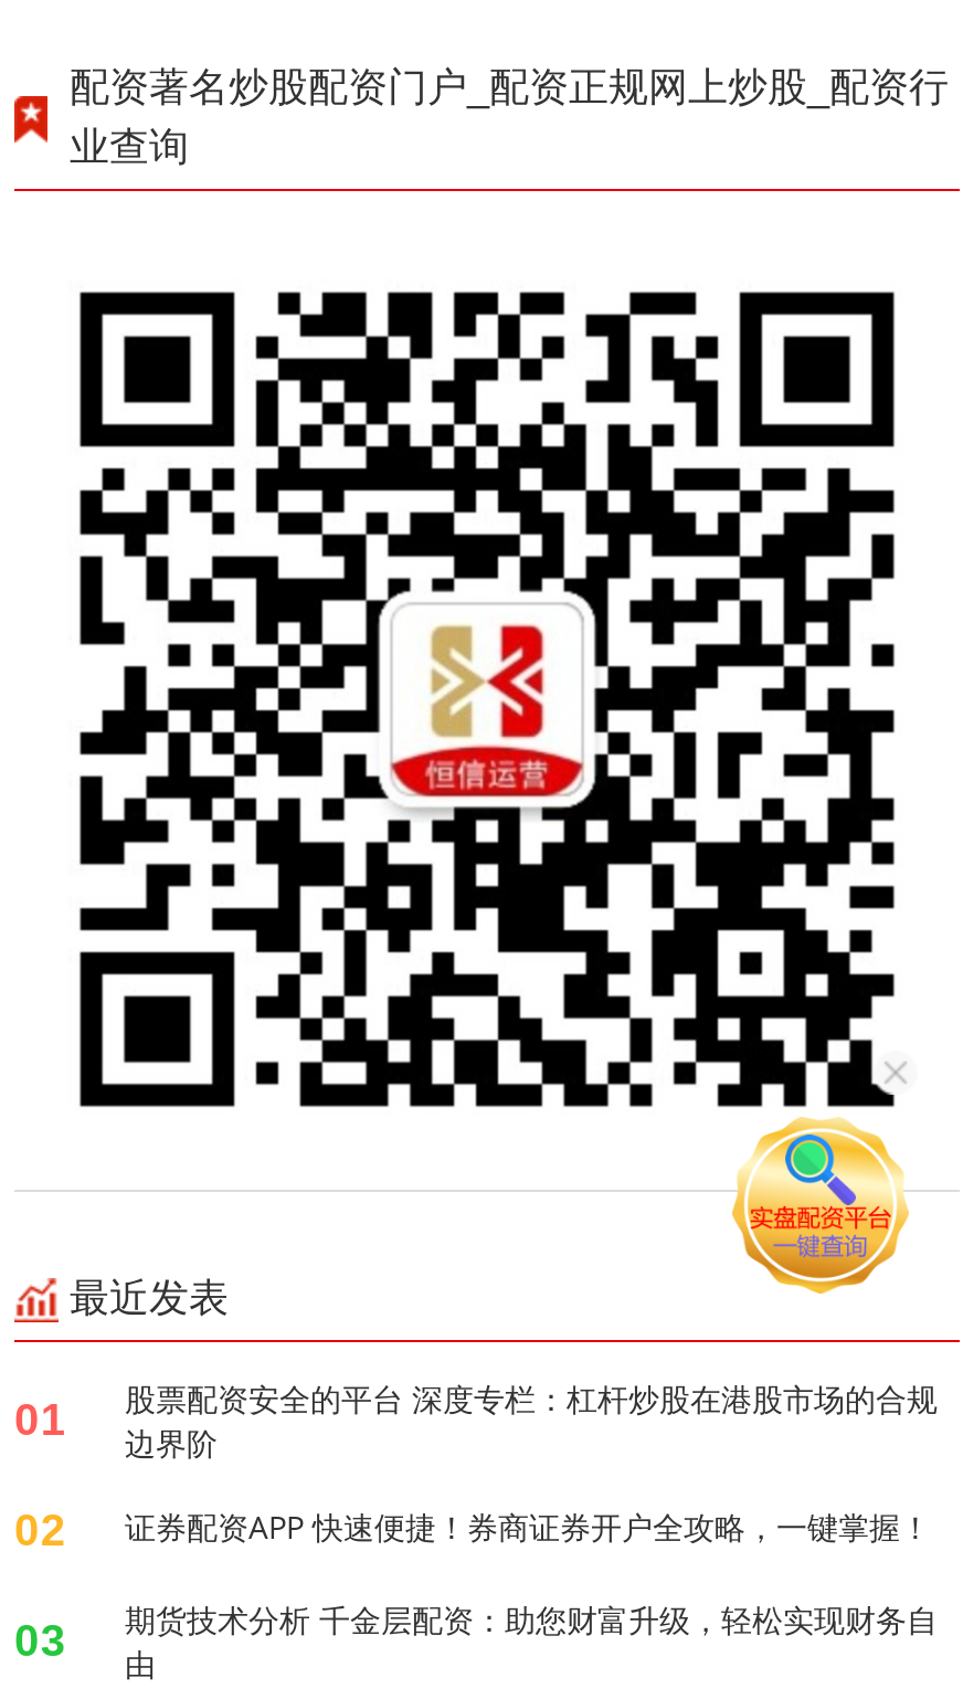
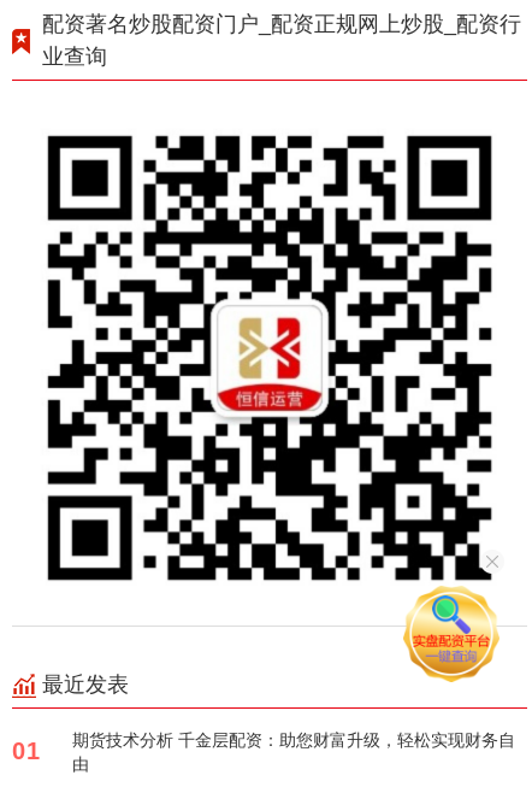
- 股票配资安全的平台 深度专栏：杠杆炒股在港股市场的合规
- 边界阶
- 02
- 证券配资APP 快速便捷！券商证券开户全攻略，一键掌握！
- 03
